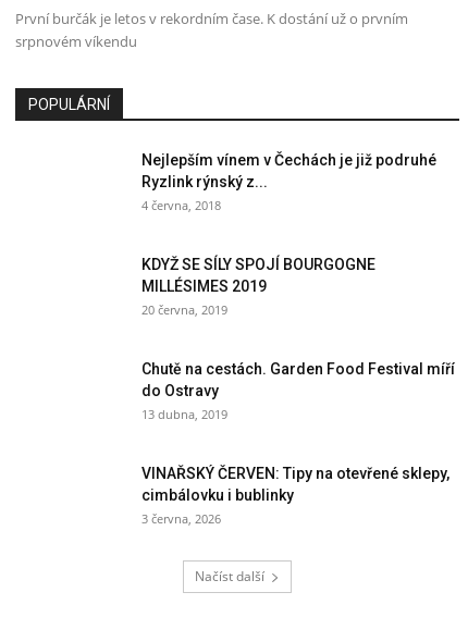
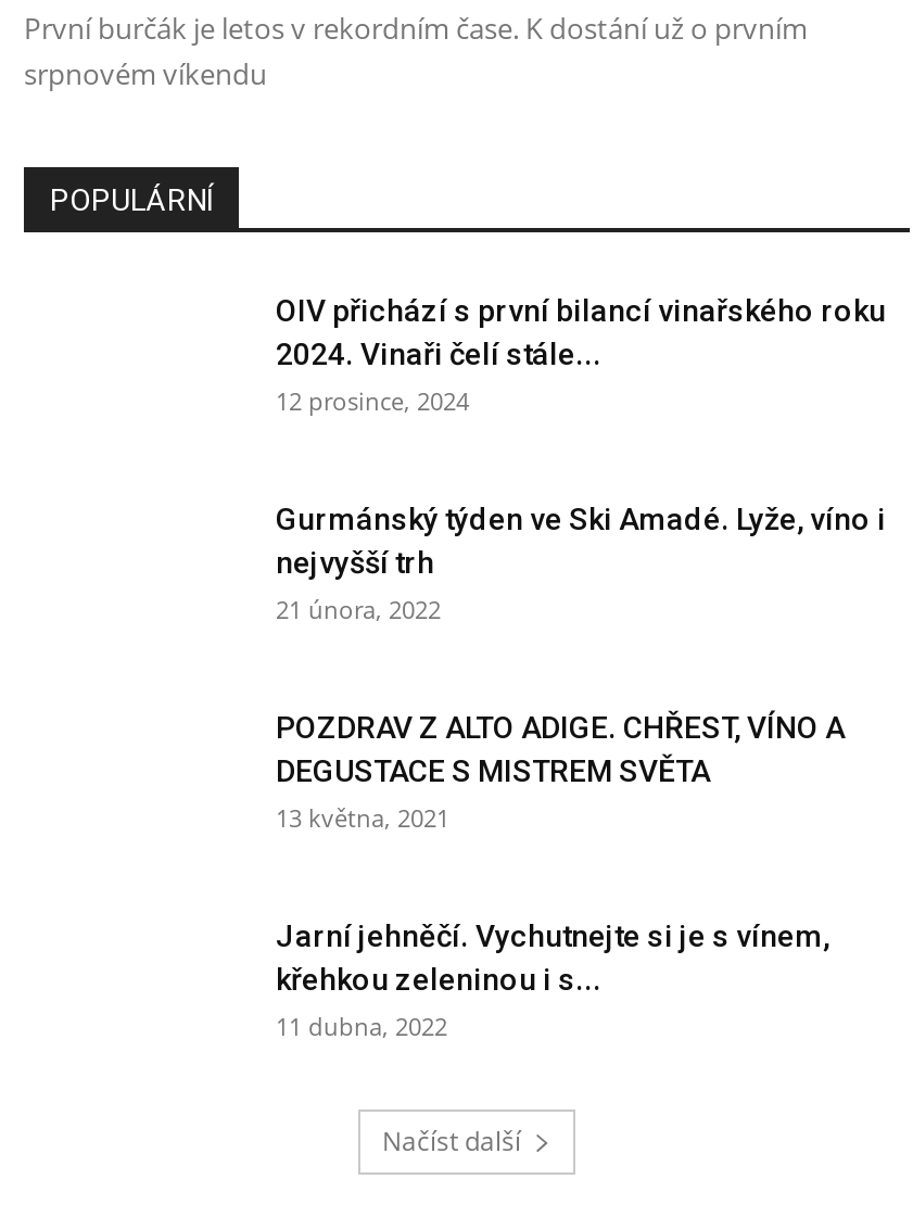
- Nejlepším vínem v Čechách je již podruhé
- Ryzlink rýnský z...
- 4 června, 2018
+ OIV přichází s první bilancí vinařského roku
+ 2024. Vinaři čelí stále...
+ 12 prosince, 2024

- KDYŽ SE SÍLY SPOJÍ BOURGOGNE
- MILLÉSIMES 2019
- 20 června, 2019
+ Gurmánský týden ve Ski Amadé. Lyže, víno i
+ nejvyšší trh
+ 21 února, 2022

- Chutě na cestách. Garden Food Festival míří
- do Ostravy
- 13 dubna, 2019
+ POZDRAV Z ALTO ADIGE. CHŘEST, VÍNO A
+ DEGUSTACE S MISTREM SVĚTA
+ 13 května, 2021

- VINAŘSKÝ ČERVEN: Tipy na otevřené sklepy,
- cimbálovku i bublinky
- 3 června, 2026
+ Jarní jehněčí. Vychutnejte si je s vínem,
+ křehkou zeleninou i s...
+ 11 dubna, 2022
